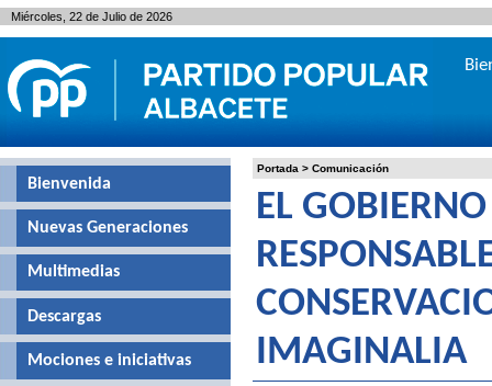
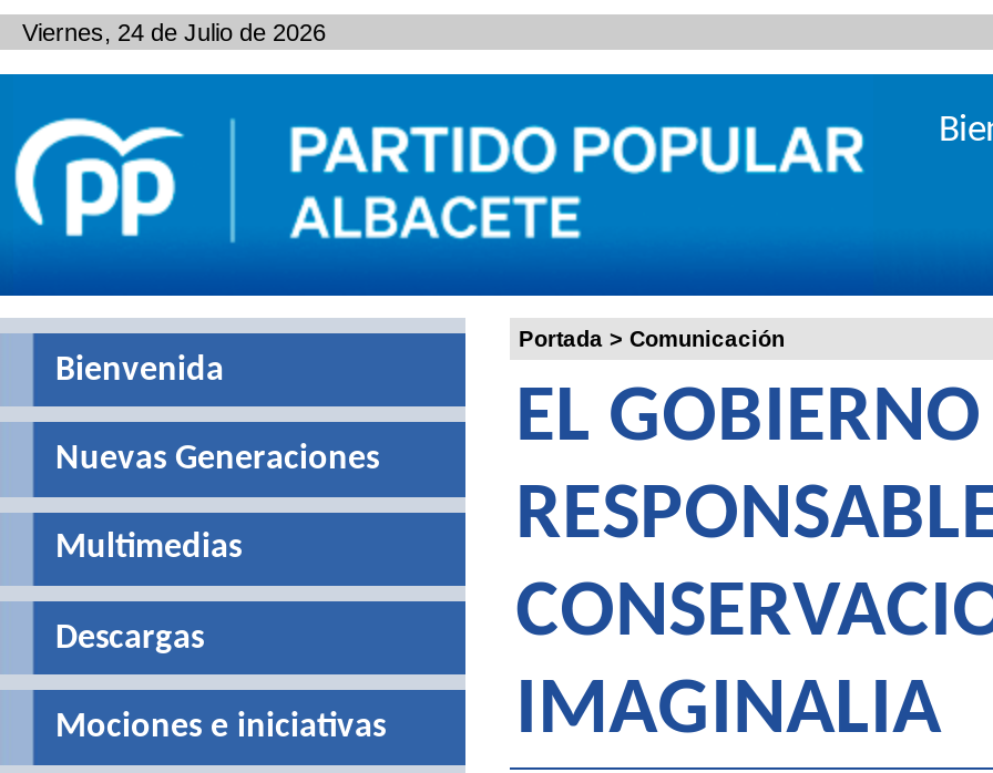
- Miércoles, 22 de Julio de 2026
+ Viernes, 24 de Julio de 2026
